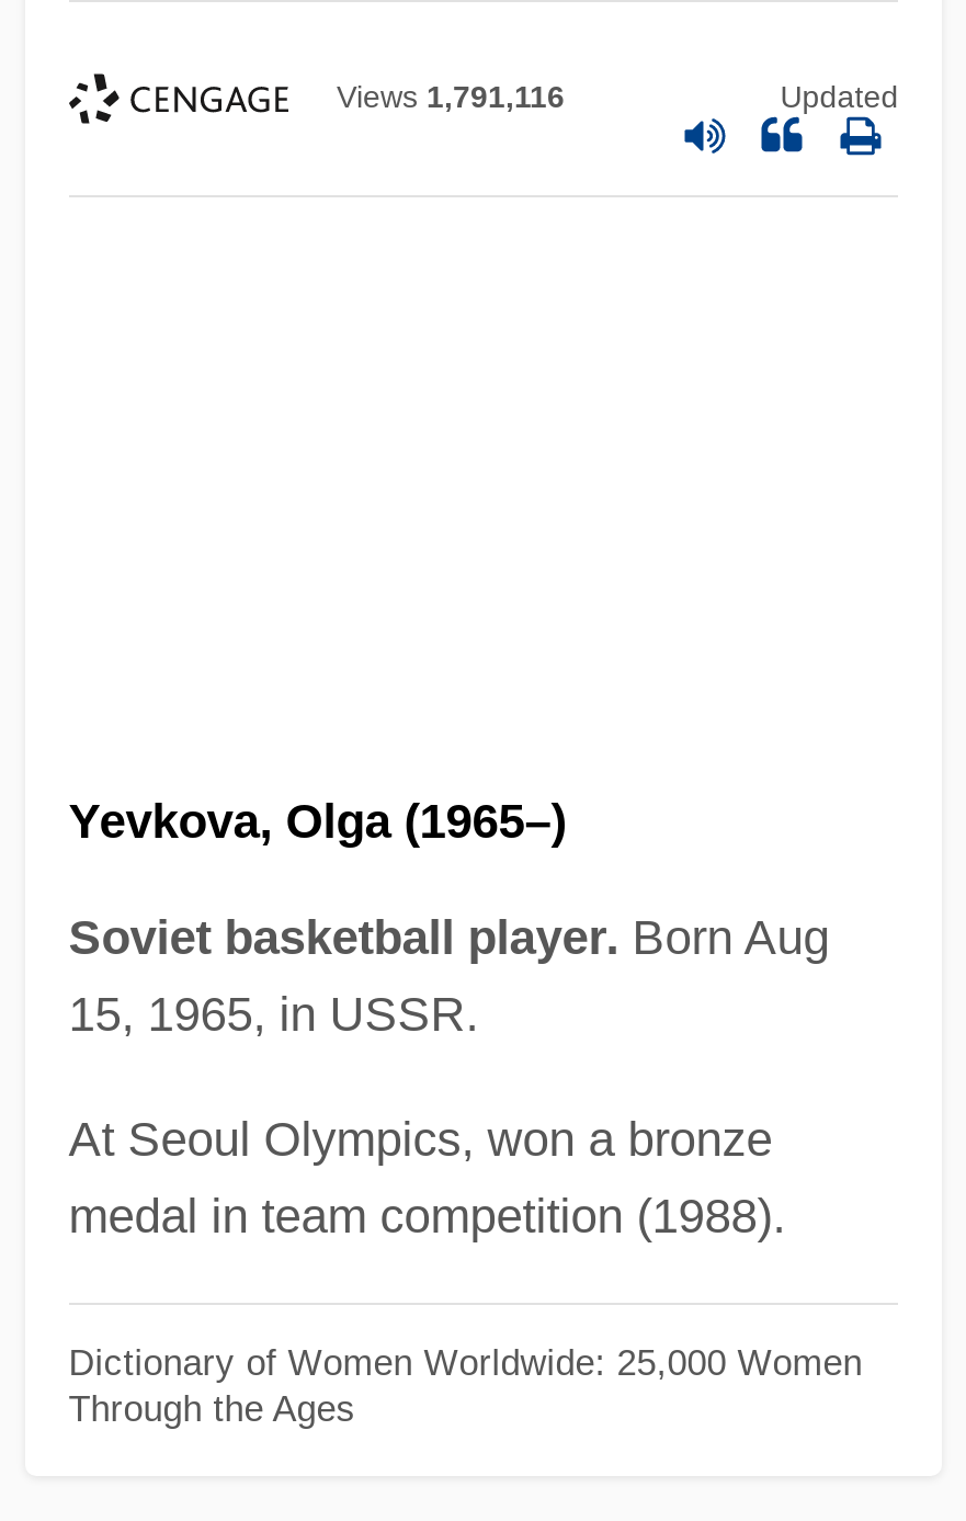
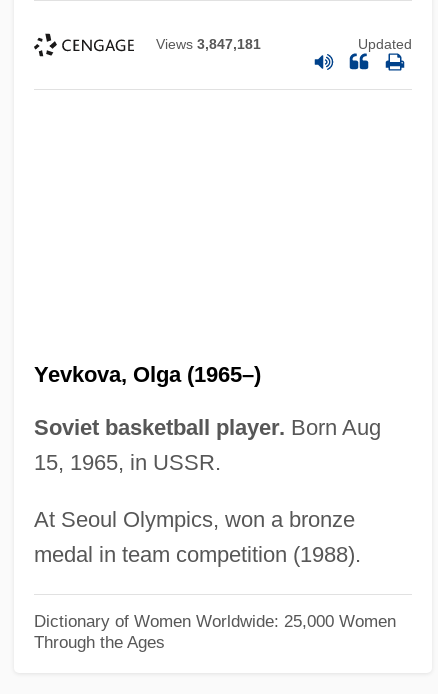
- Views 1,791,116
+ Views 3,847,181
